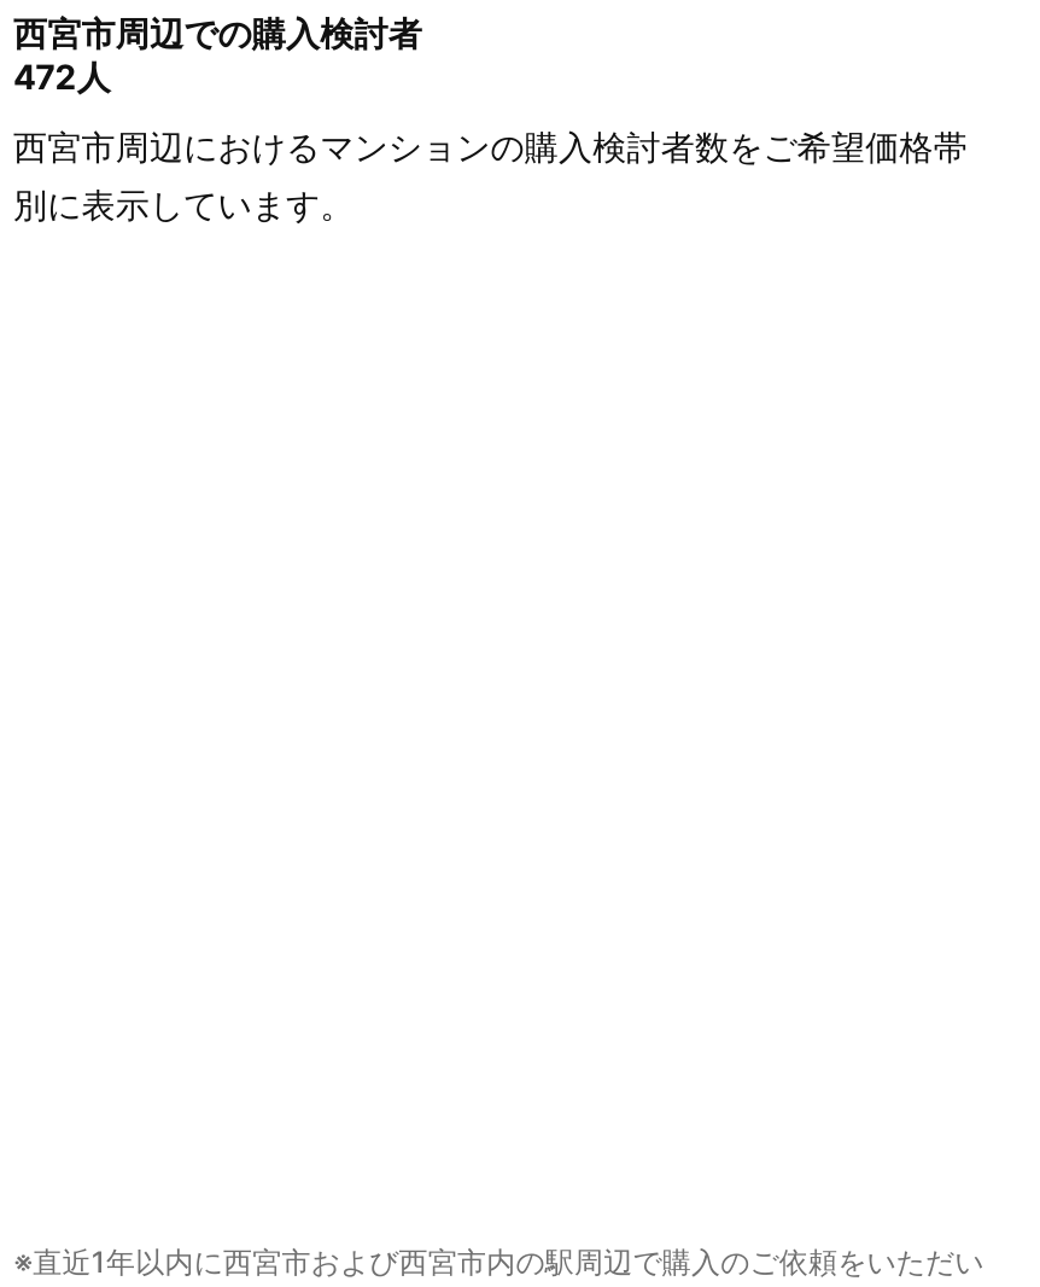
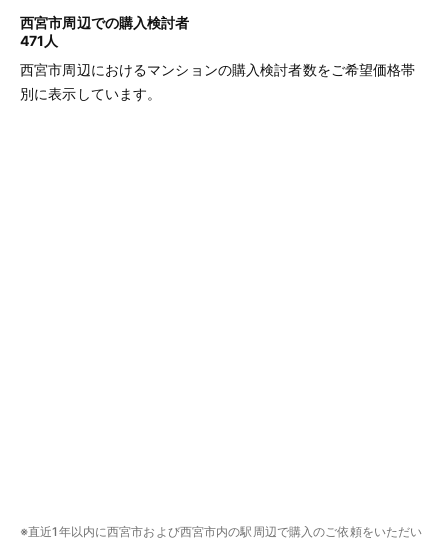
- 472人
+ 471人
